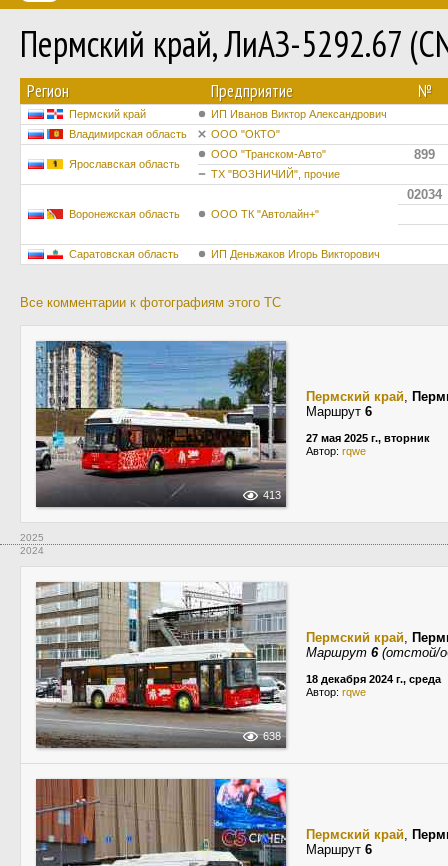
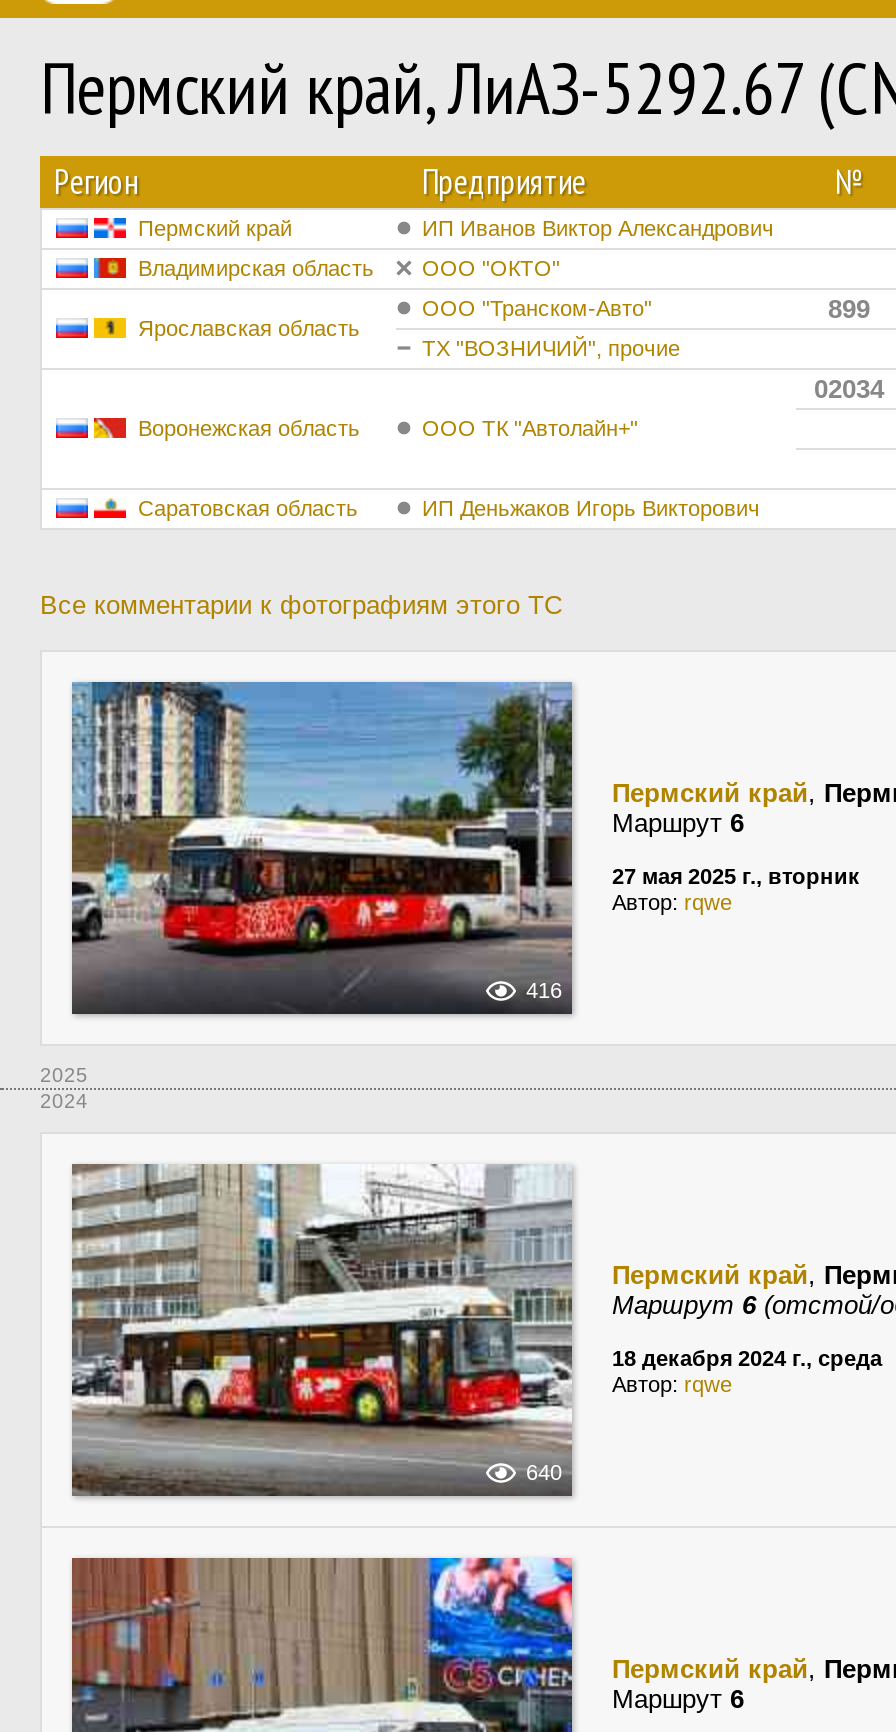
- 413
+ 416

- 638
+ 640
